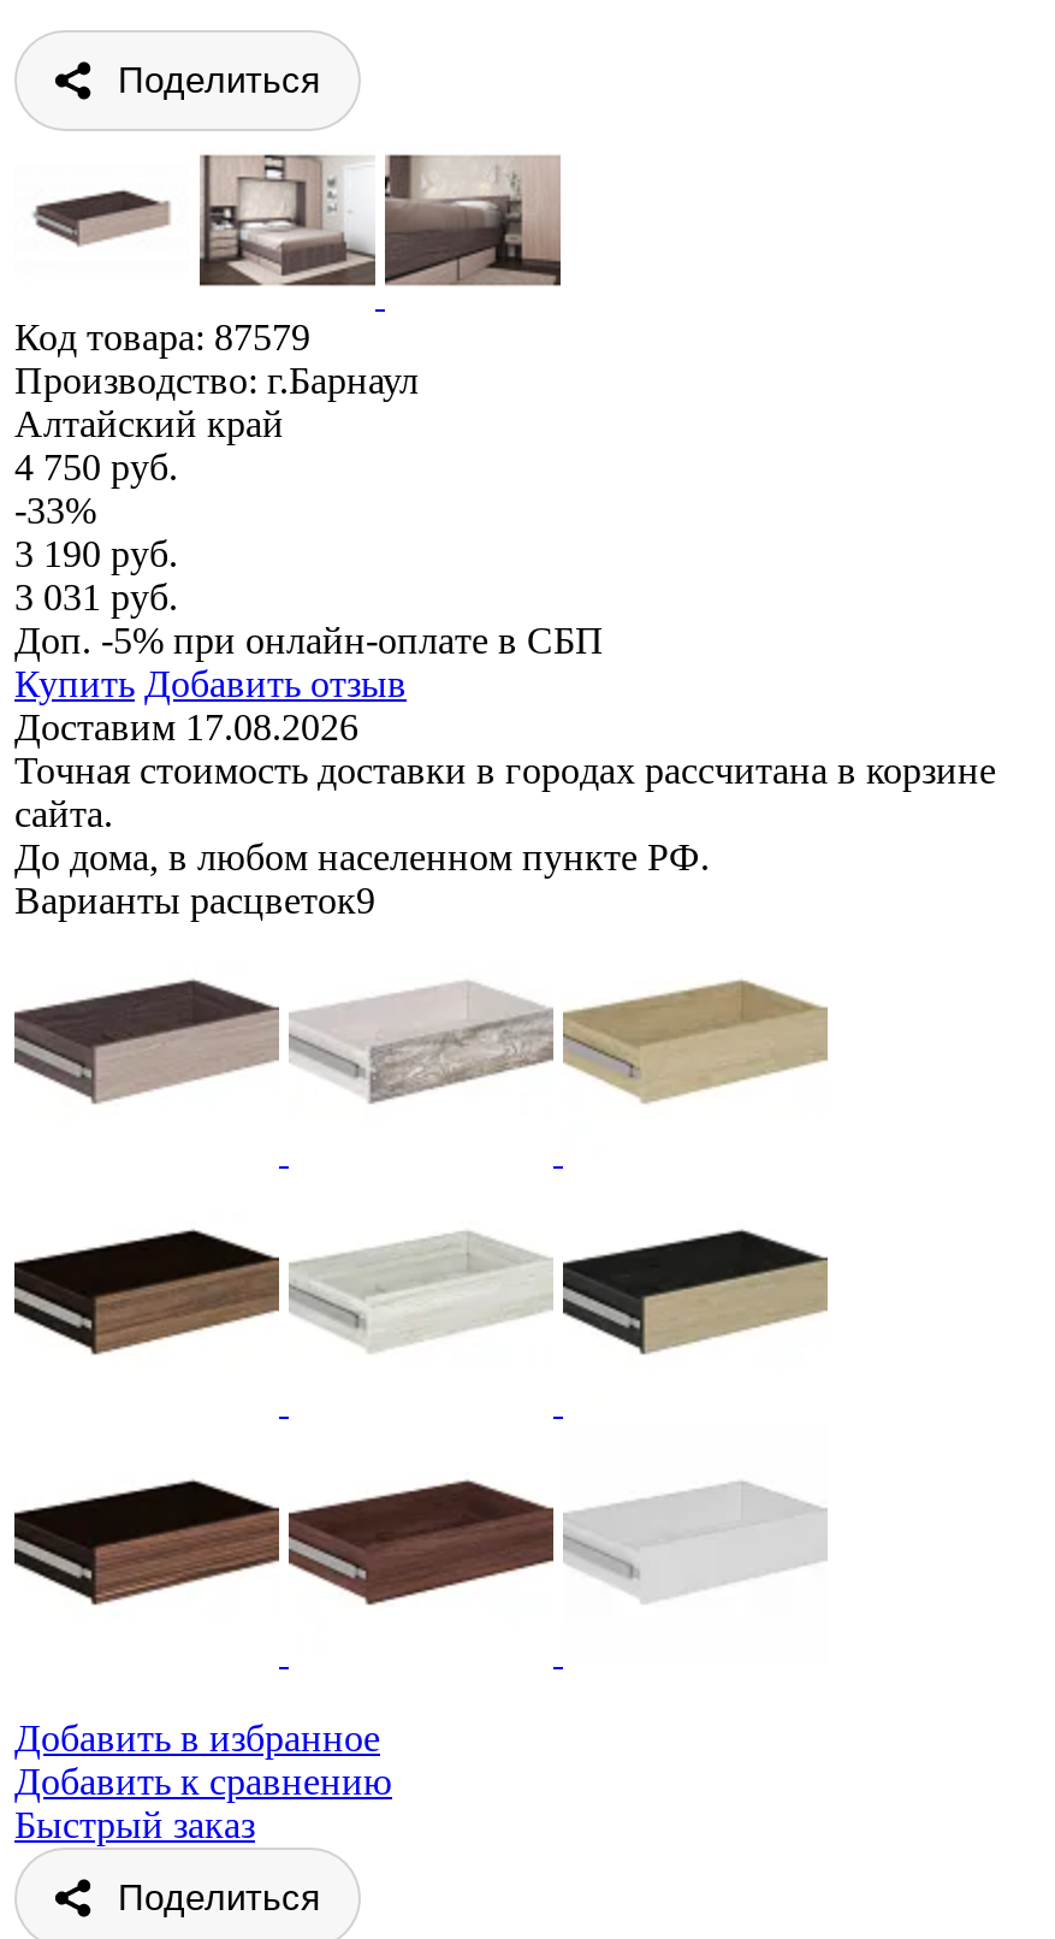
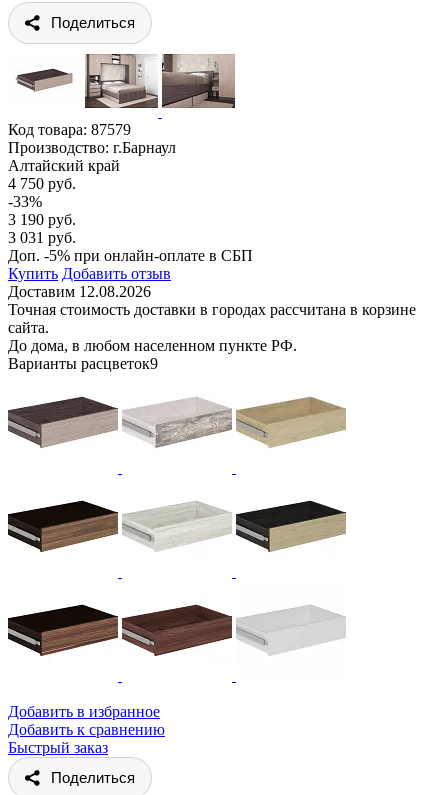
- Доставим 17.08.2026
+ Доставим 12.08.2026
